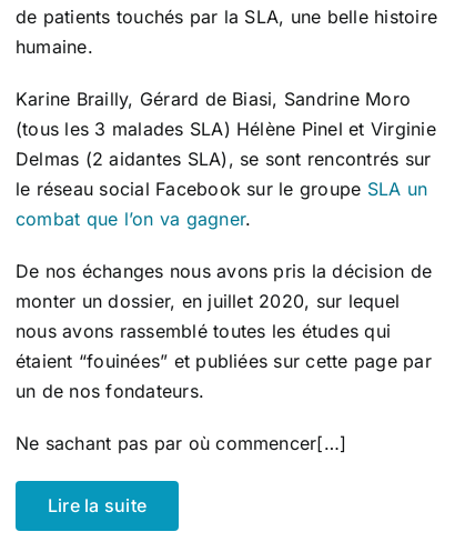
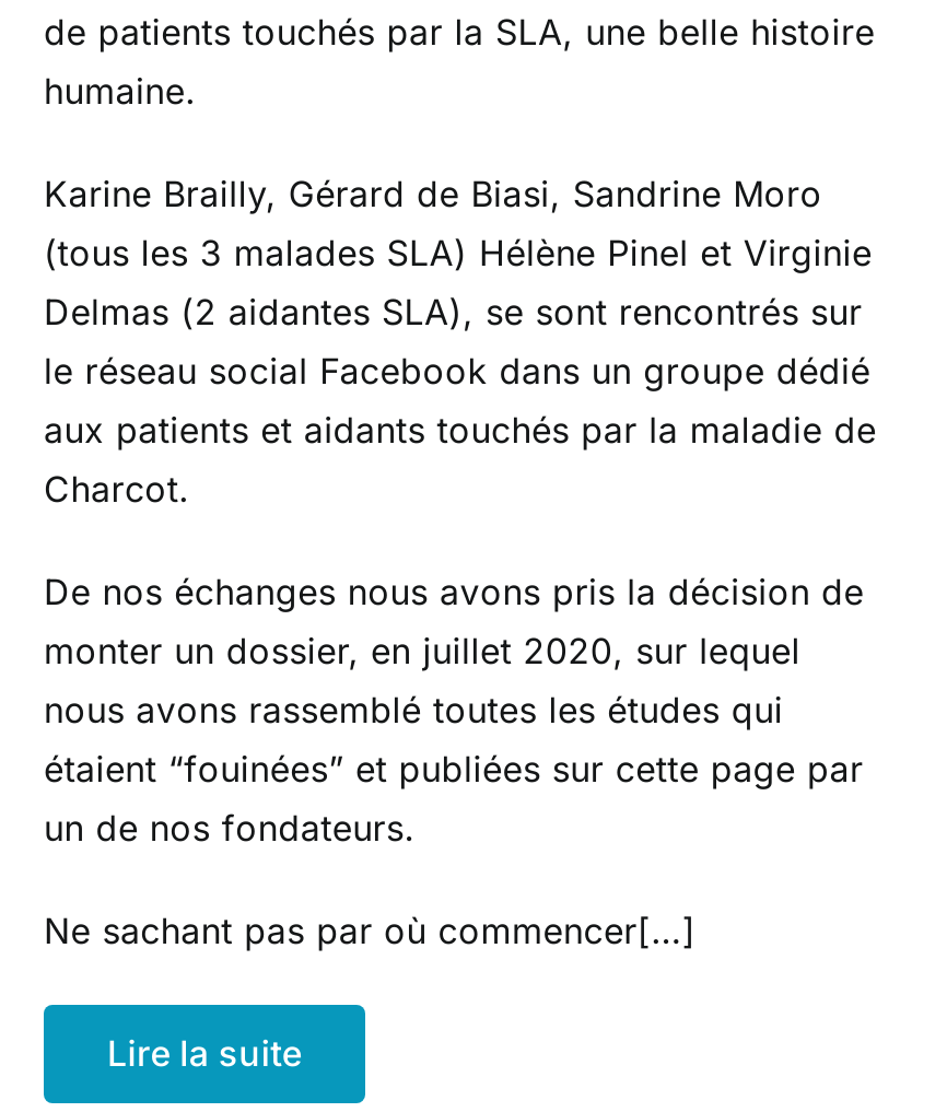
- le réseau social Facebook sur le groupe SLA un
- combat que l’on va gagner.
+ le réseau social Facebook dans un groupe dédié
+ aux patients et aidants touchés par la maladie de
+ Charcot.
